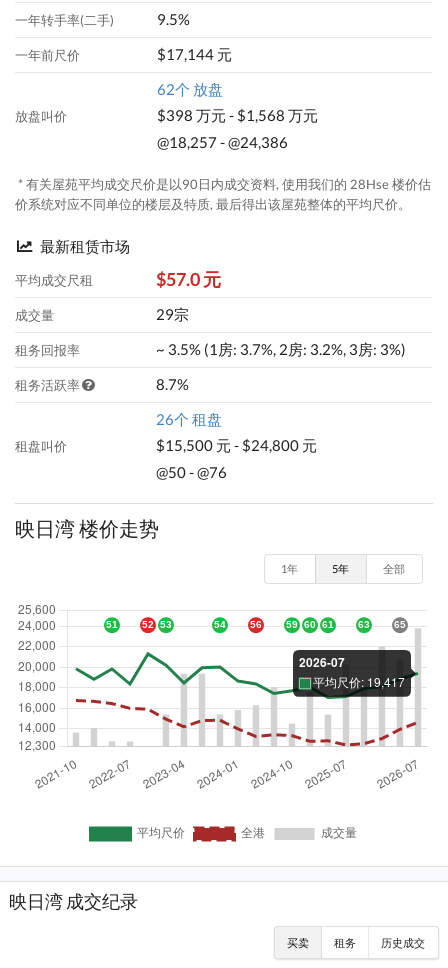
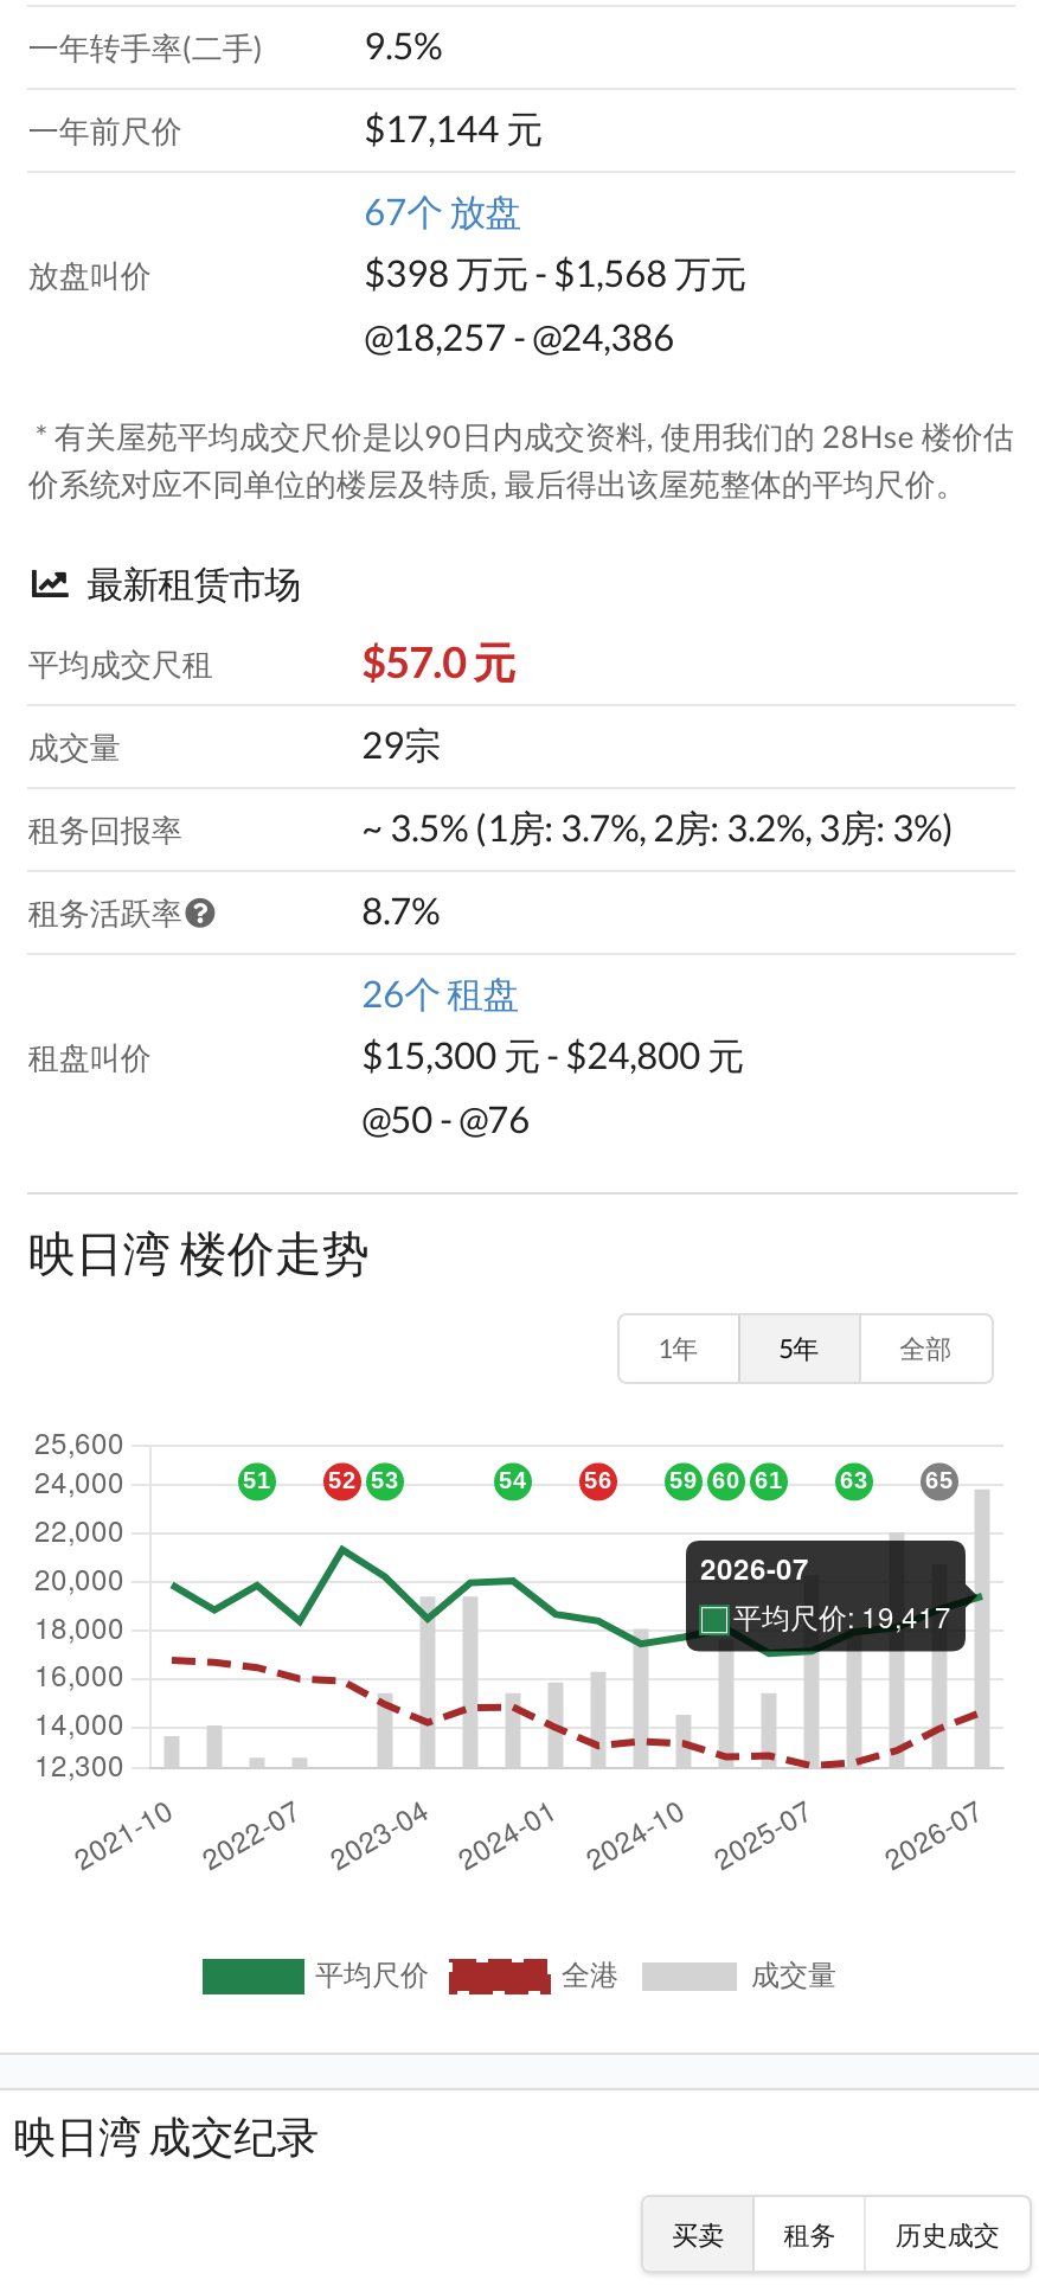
- 62个 放盘
+ 67个 放盘

- $15,500 元 - $24,800 元
+ $15,300 元 - $24,800 元
